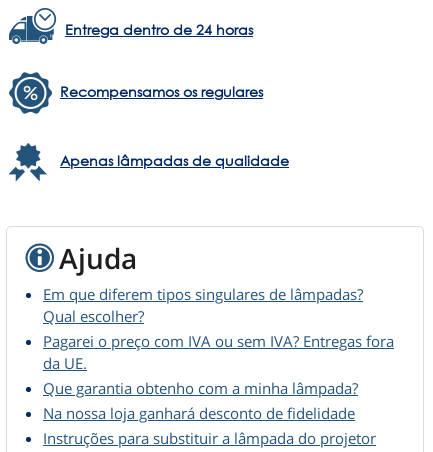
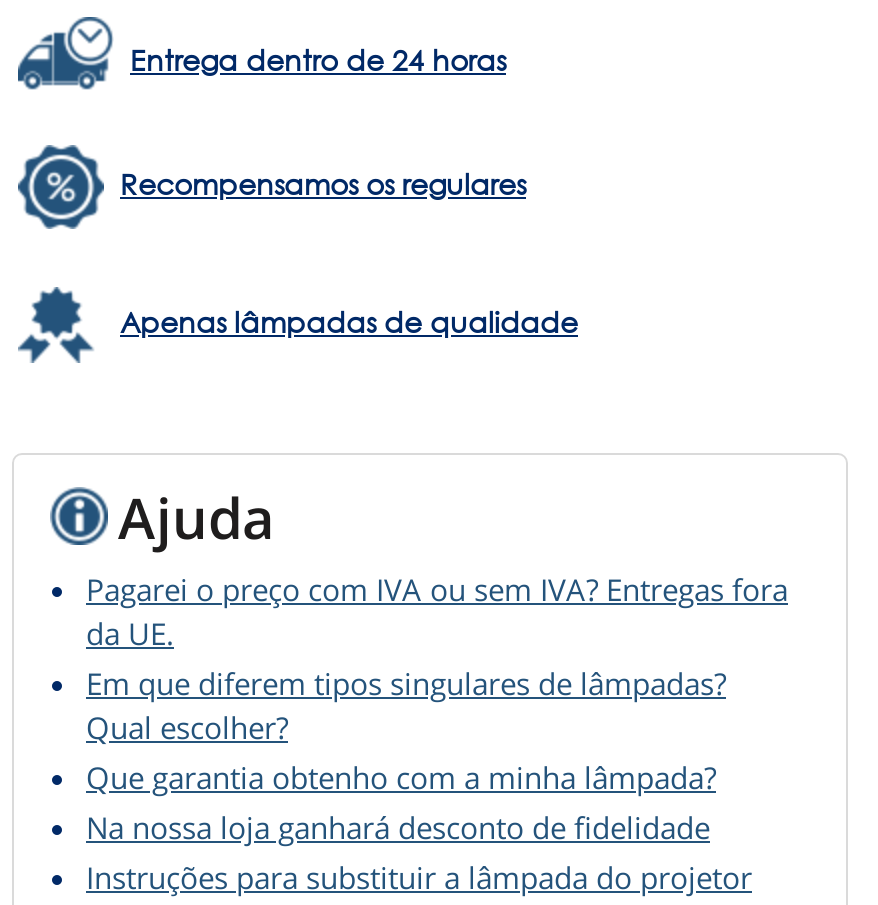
moved down: Em que diferem tipos singulares de lâmpadas? | Qual escolher?

moved up: Pagarei o preço com IVA ou sem IVA? Entregas fora | da UE.
